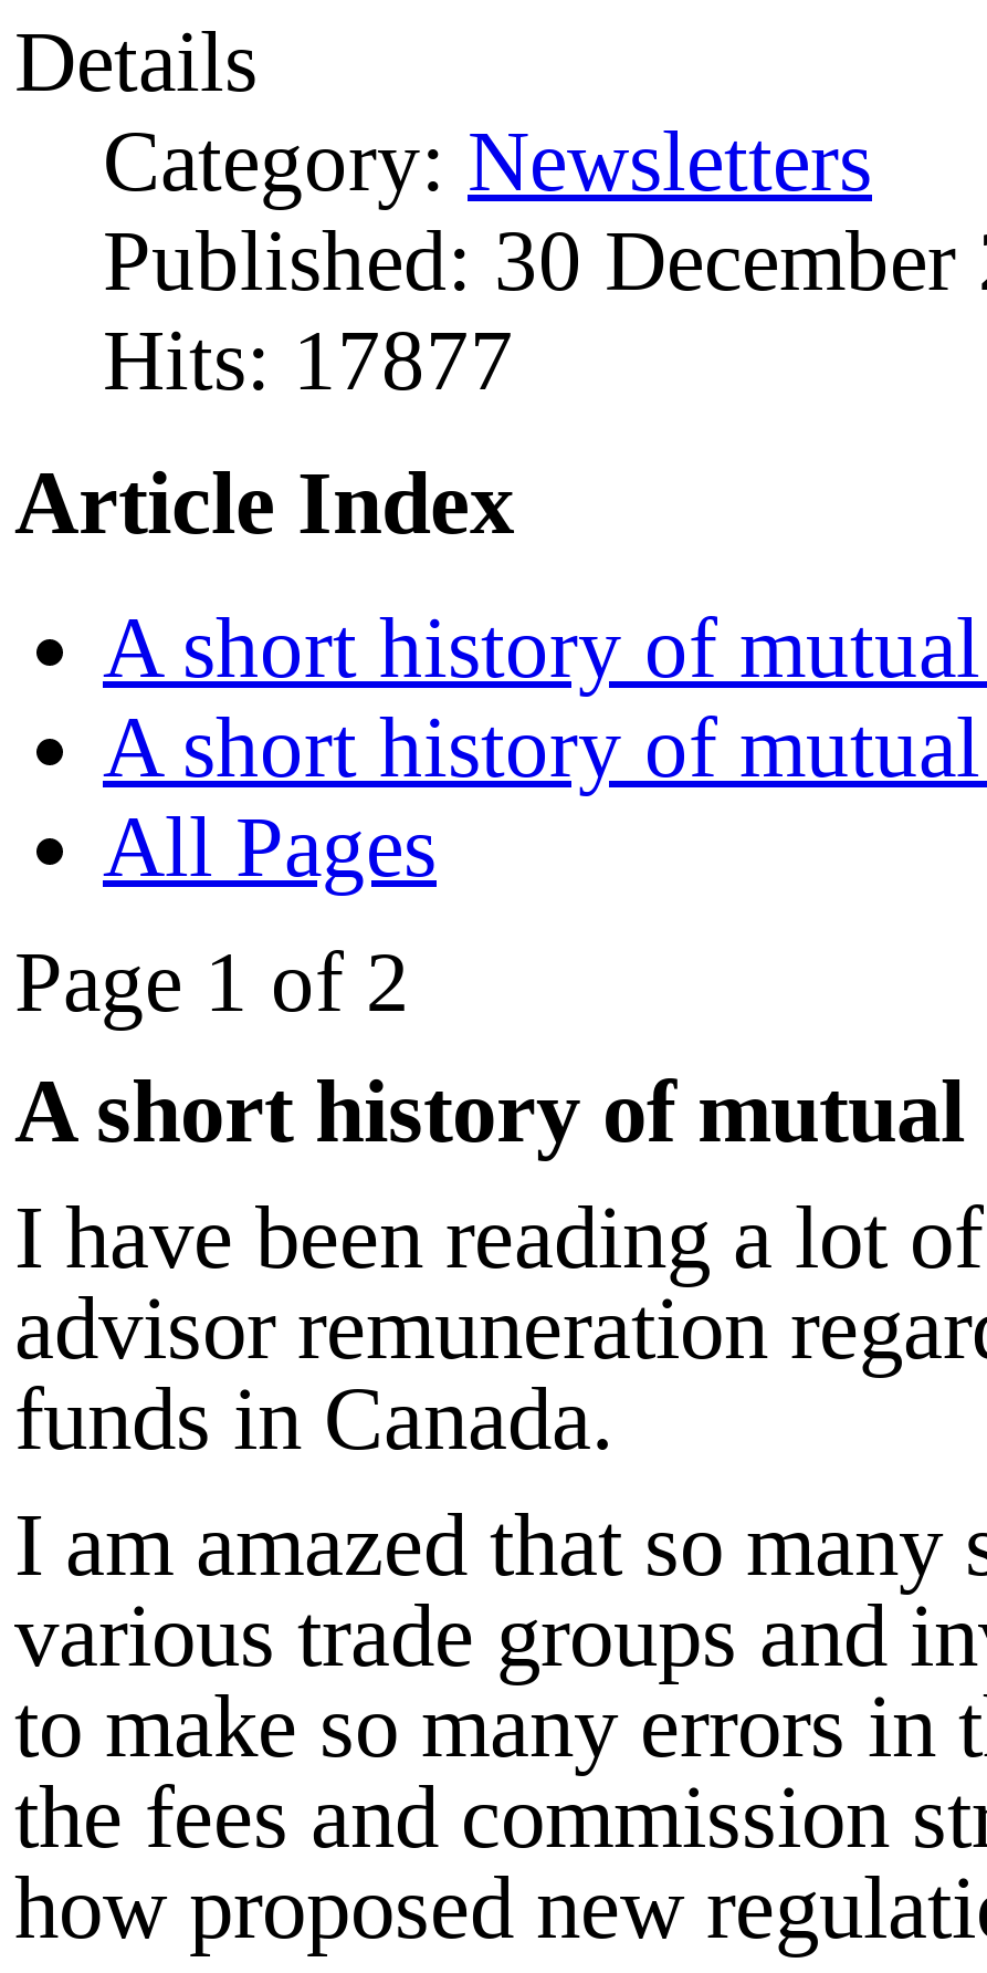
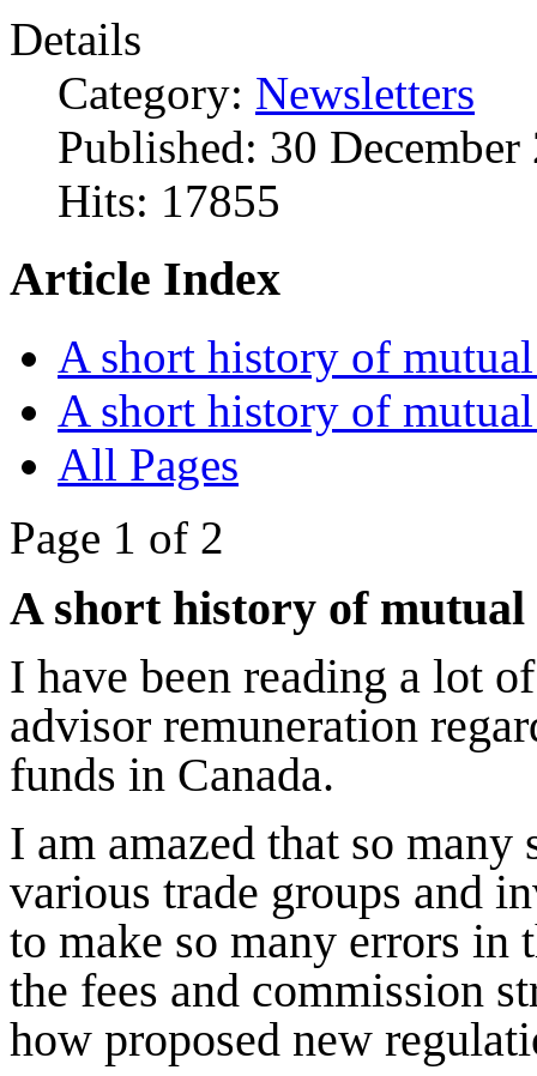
- Hits: 17877
+ Hits: 17855
